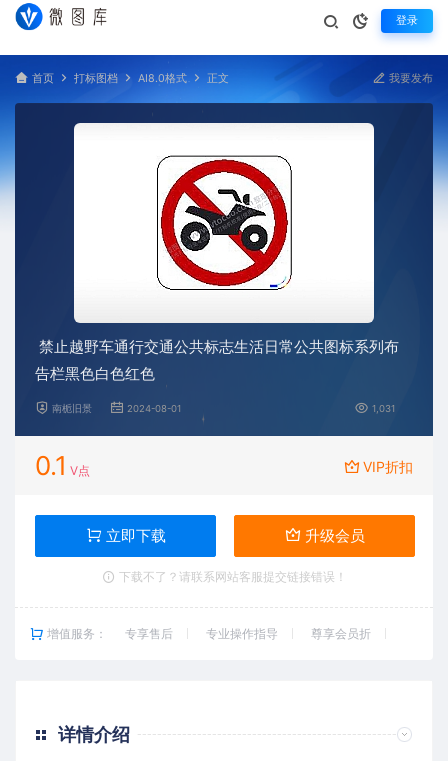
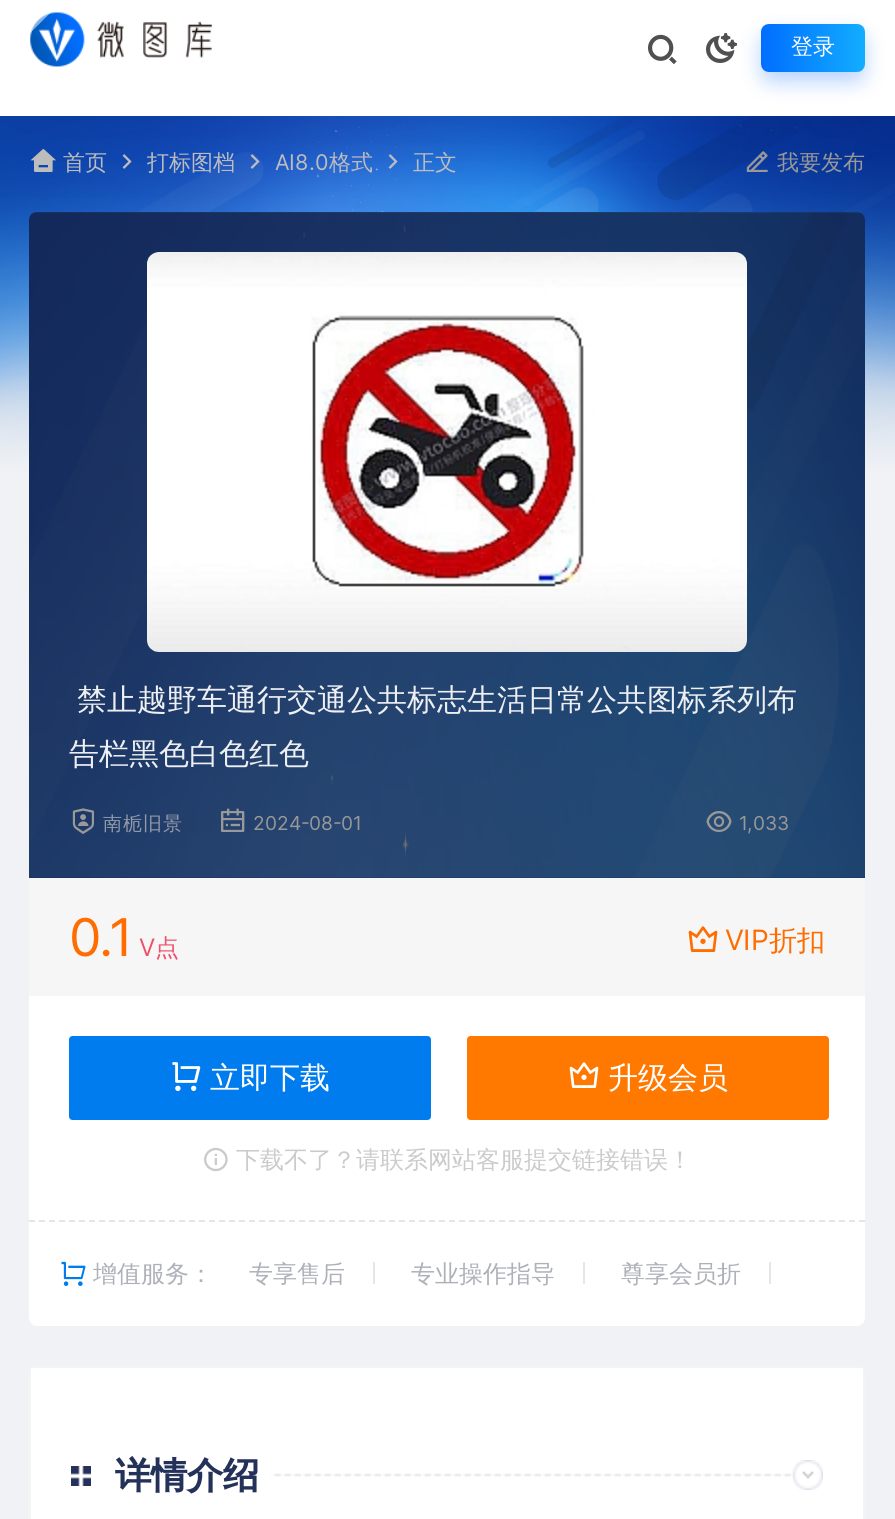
- 1,031
+ 1,033
